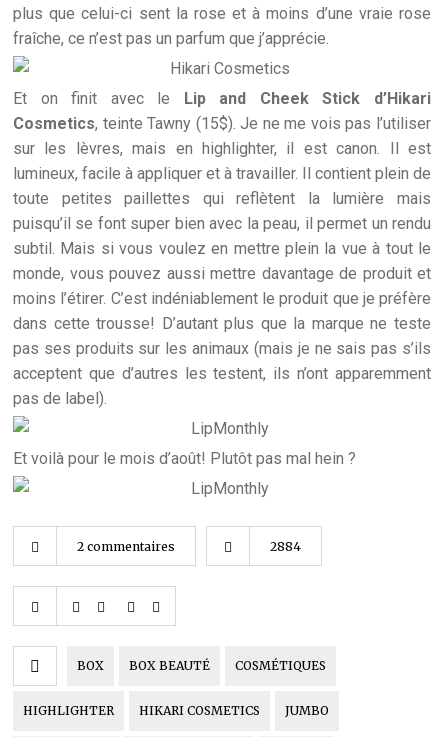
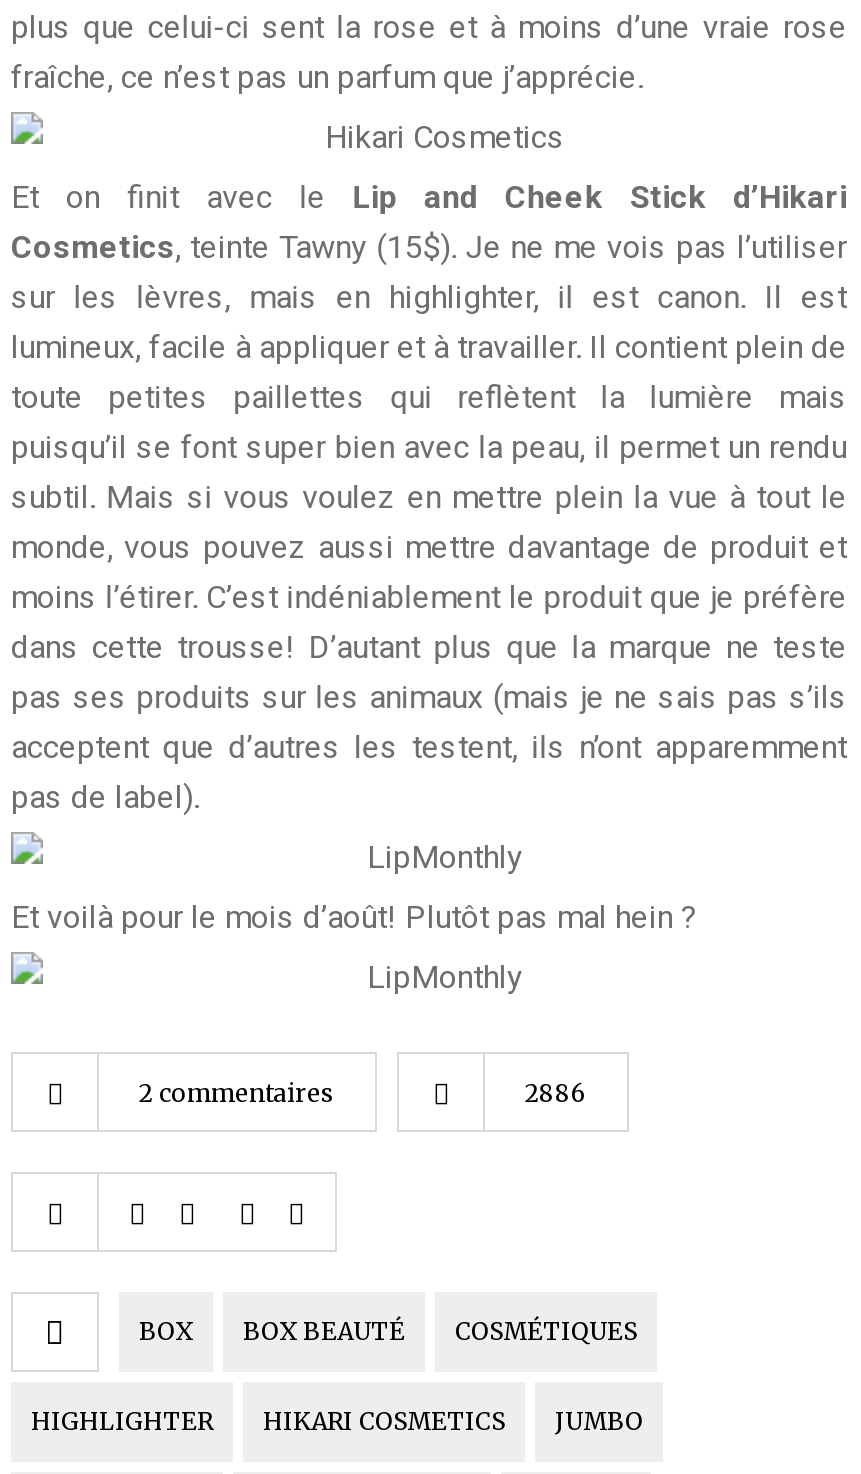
- 2884
+ 2886
